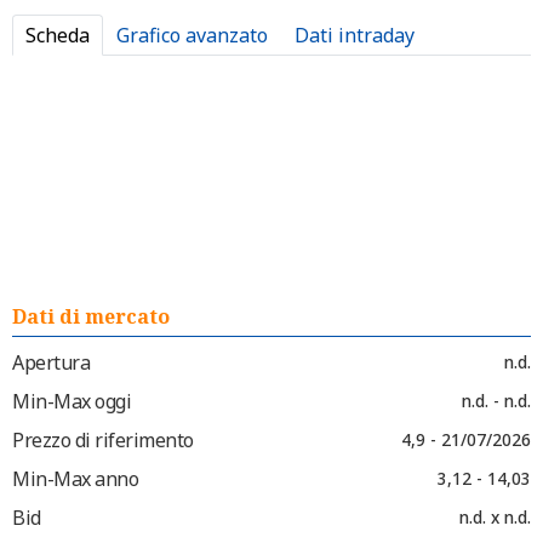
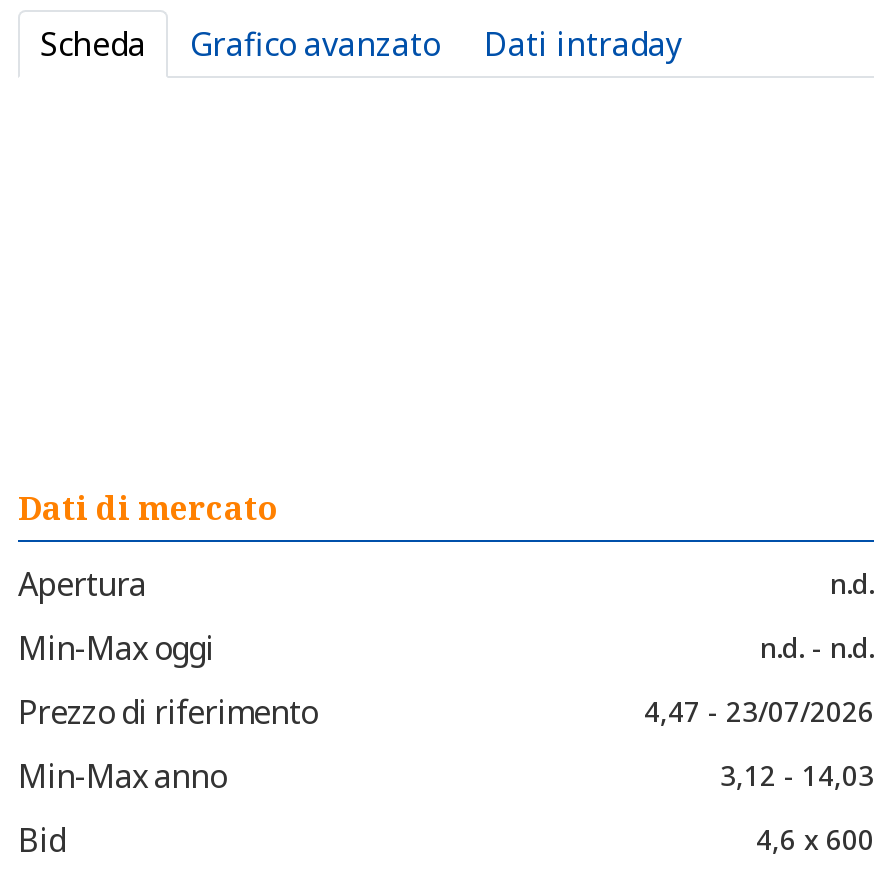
- 4,9 - 21/07/2026
+ 4,47 - 23/07/2026

- n.d. x n.d.
+ 4,6 x 600
